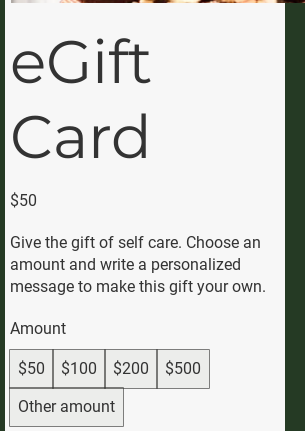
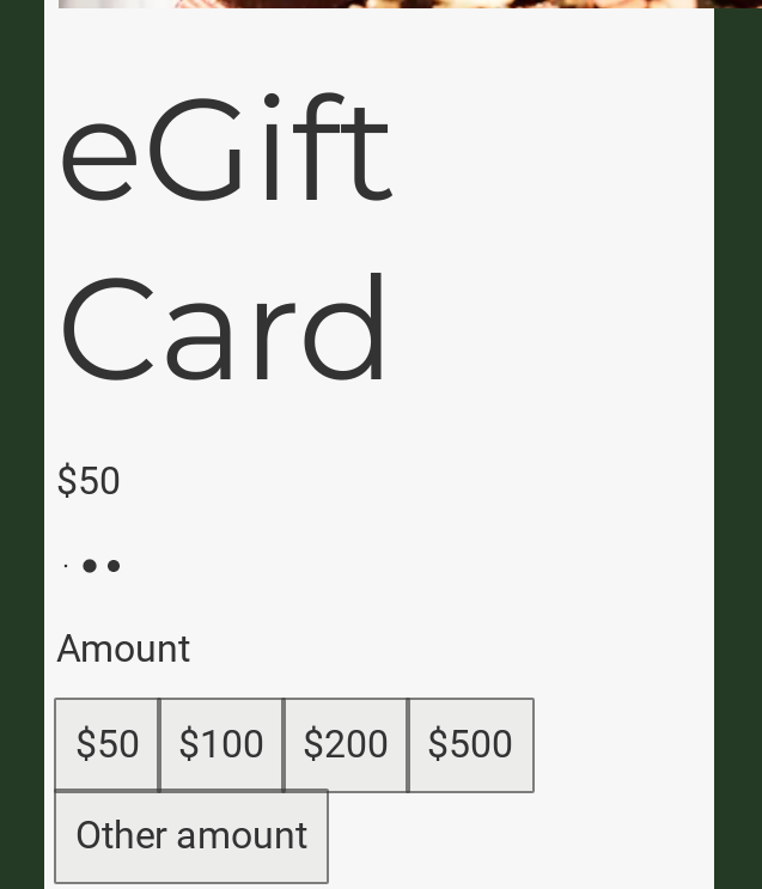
- Give the gift of self care. Choose an
- amount and write a personalized
- message to make this gift your own.
